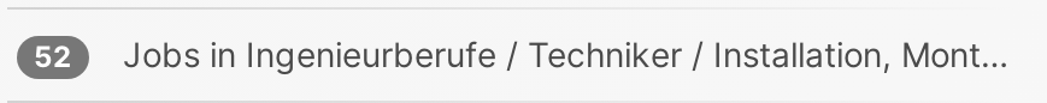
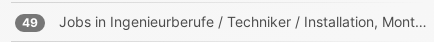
- 52
+ 49
